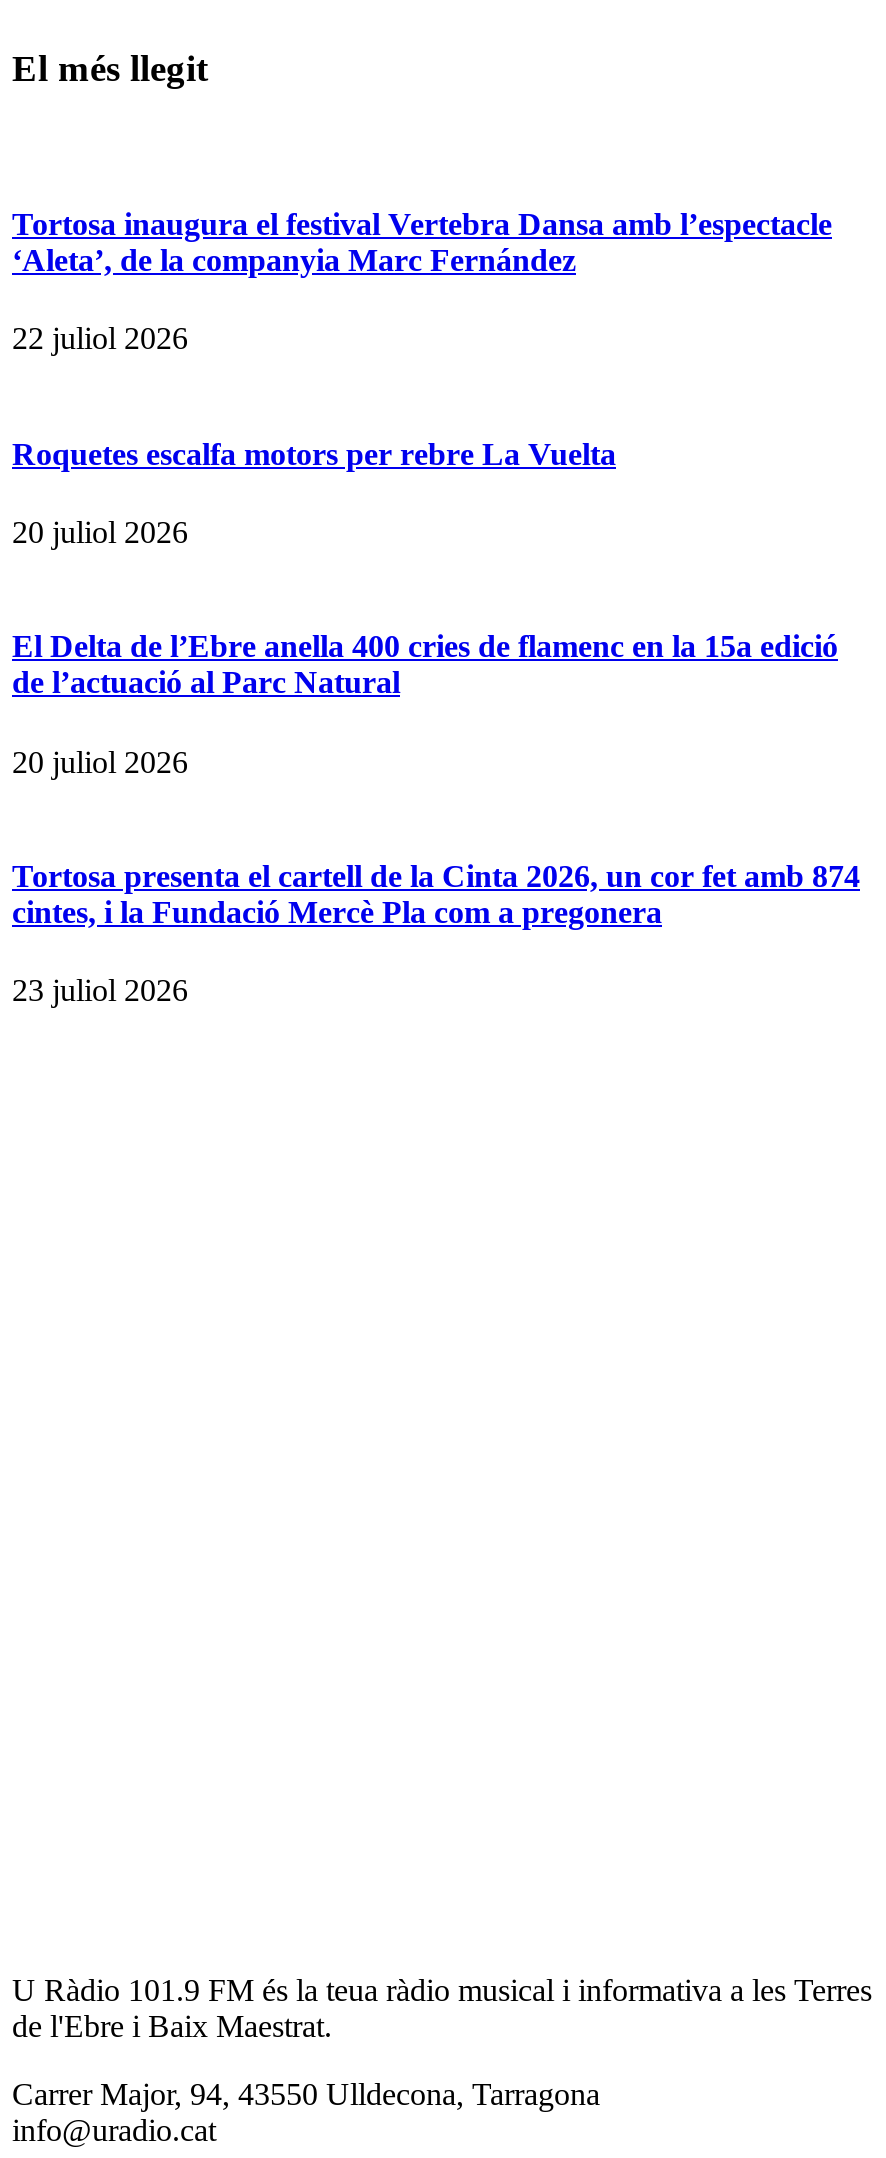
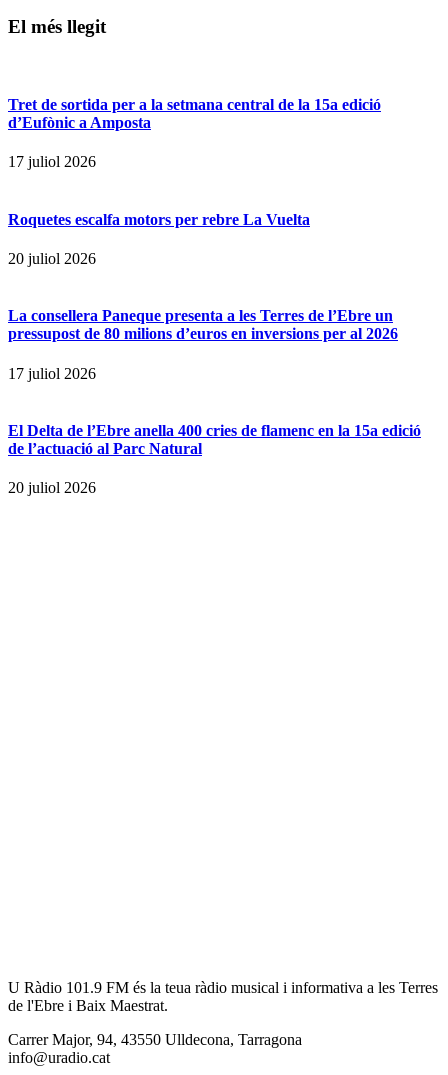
- Tortosa inaugura el festival Vertebra Dansa amb l’espectacle
- ‘Aleta’, de la companyia Marc Fernández
+ Tret de sortida per a la setmana central de la 15a edició
+ d’Eufònic a Amposta

- 22 juliol 2026
+ 17 juliol 2026

+ La consellera Paneque presenta a les Terres de l’Ebre un
+ pressupost de 80 milions d’euros en inversions per al 2026
+ 17 juliol 2026

moved down: El Delta de l’Ebre anella 400 cries de flamenc en la 15a edició | de l’actuació al Parc Natural | 20 juliol 2026

- Tortosa presenta el cartell de la Cinta 2026, un cor fet amb 874
- cintes, i la Fundació Mercè Pla com a pregonera
- 23 juliol 2026
